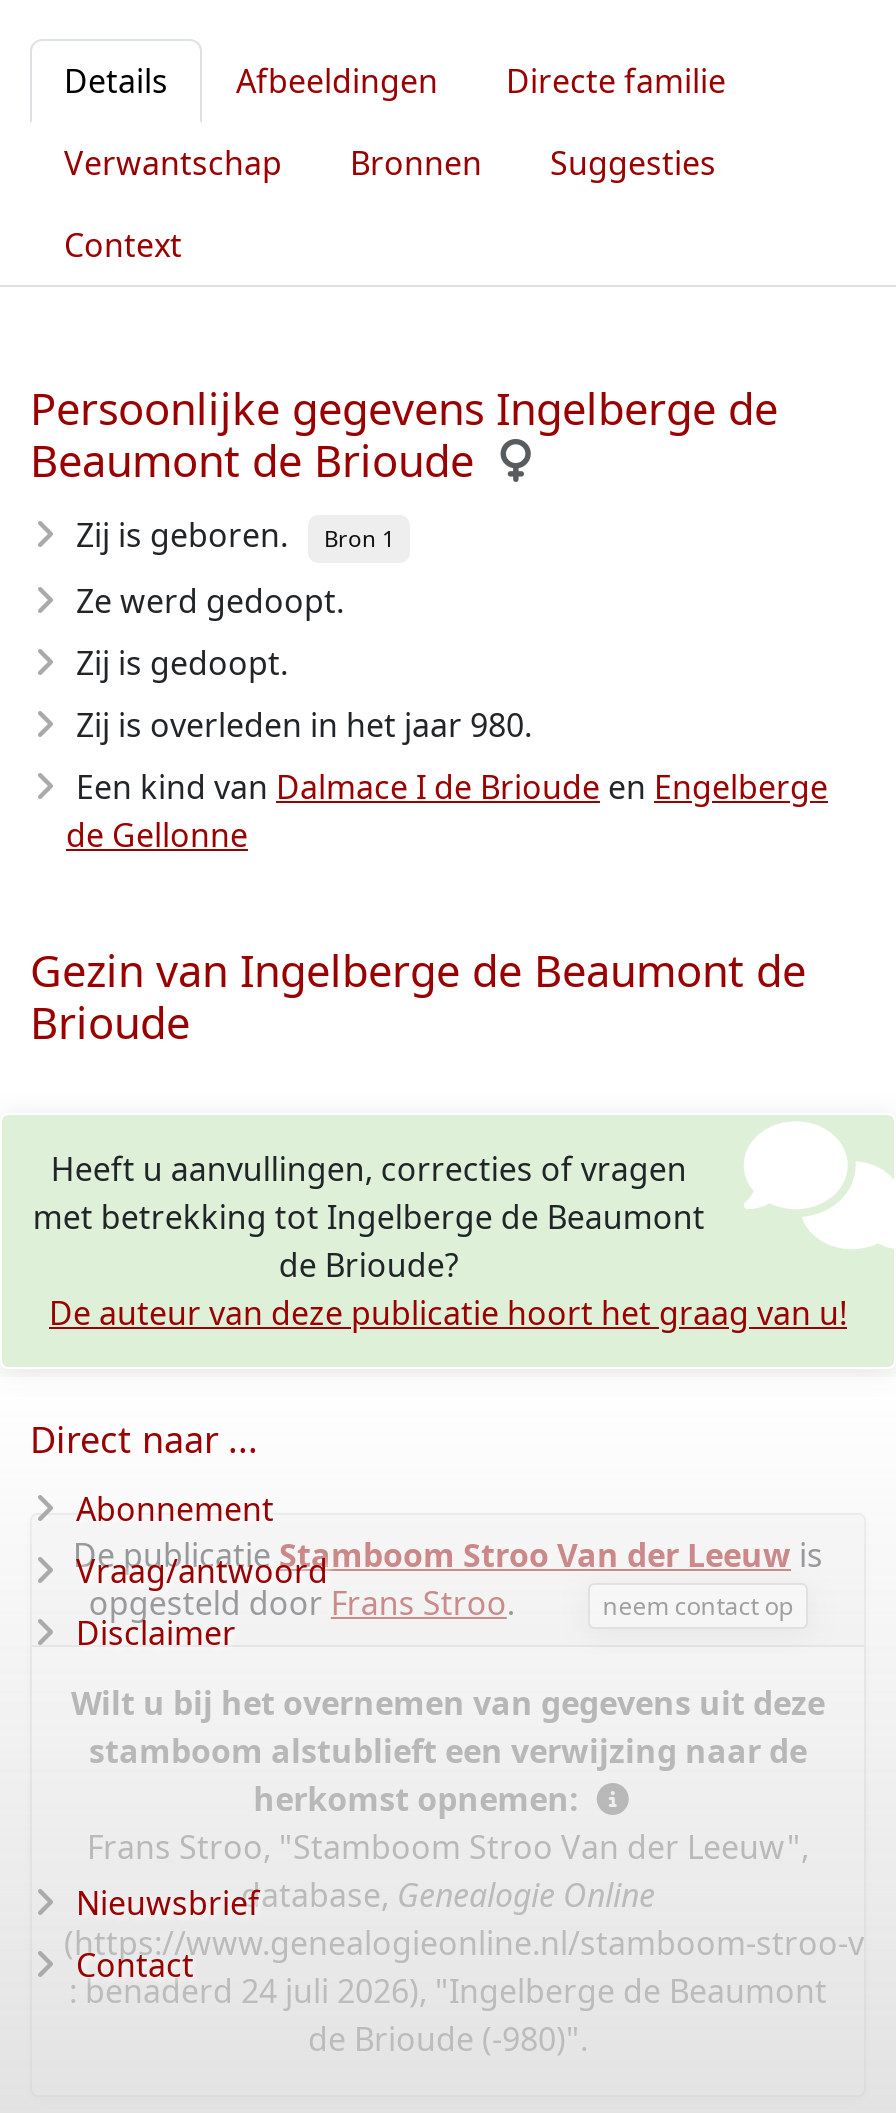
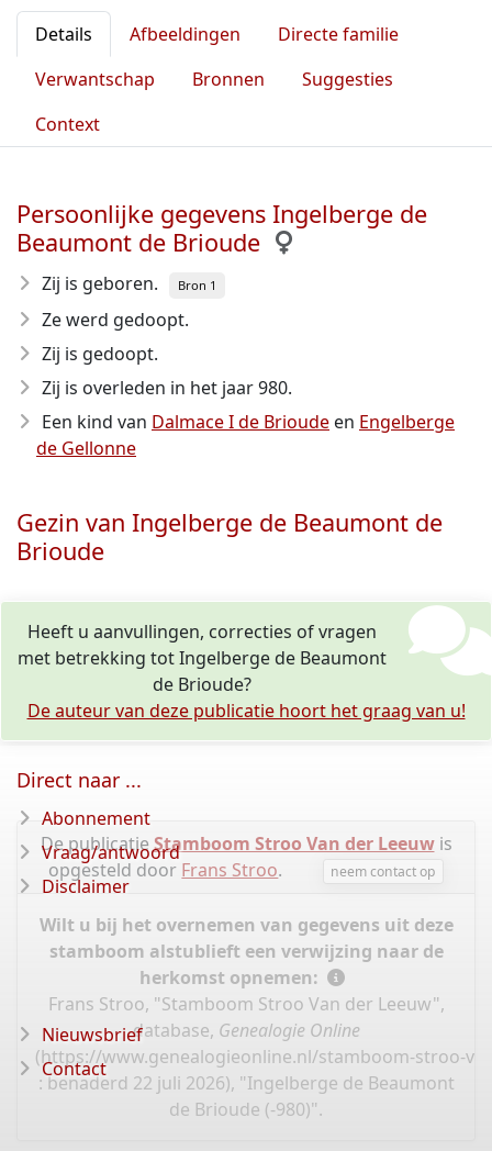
- : benaderd 24 juli 2026), "Ingelberge de Beaumont
+ : benaderd 22 juli 2026), "Ingelberge de Beaumont
